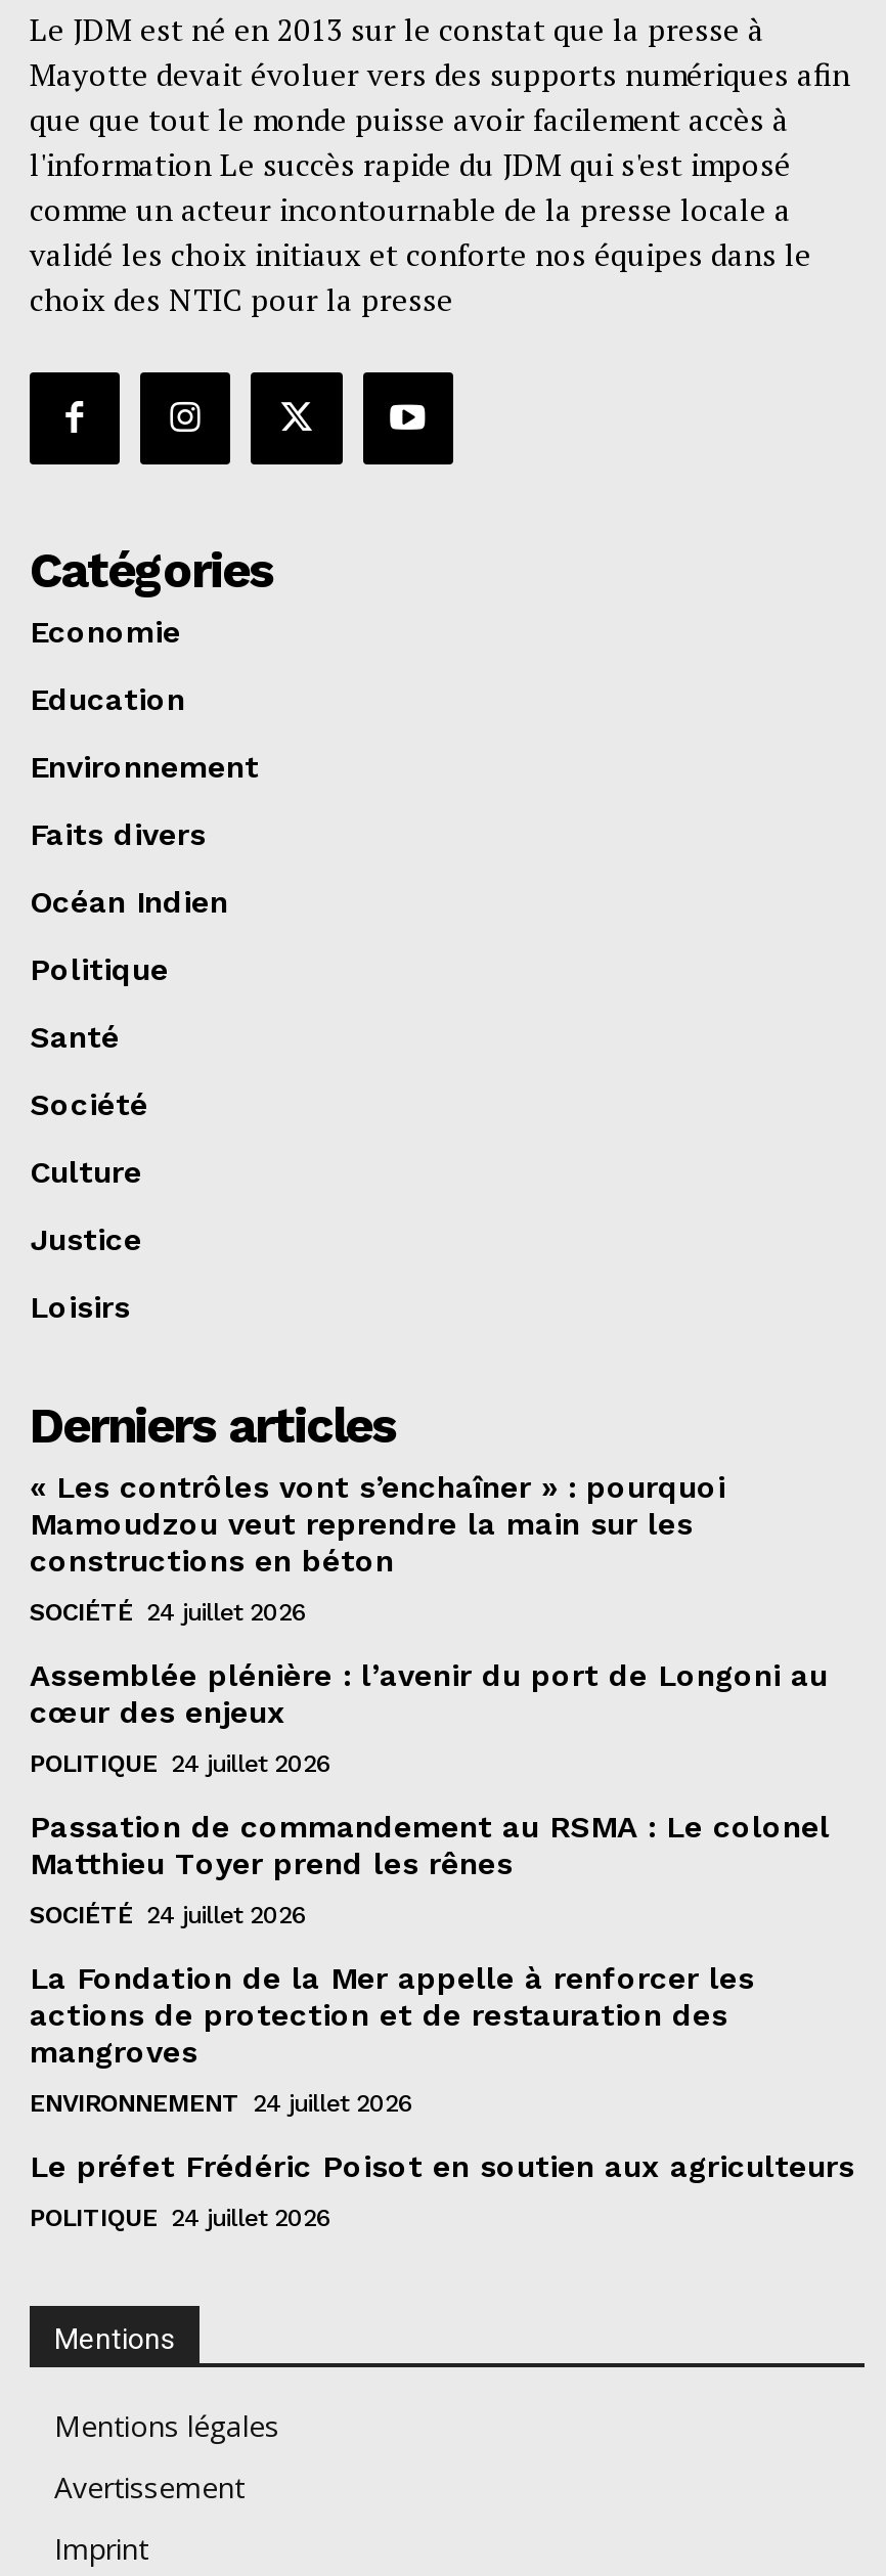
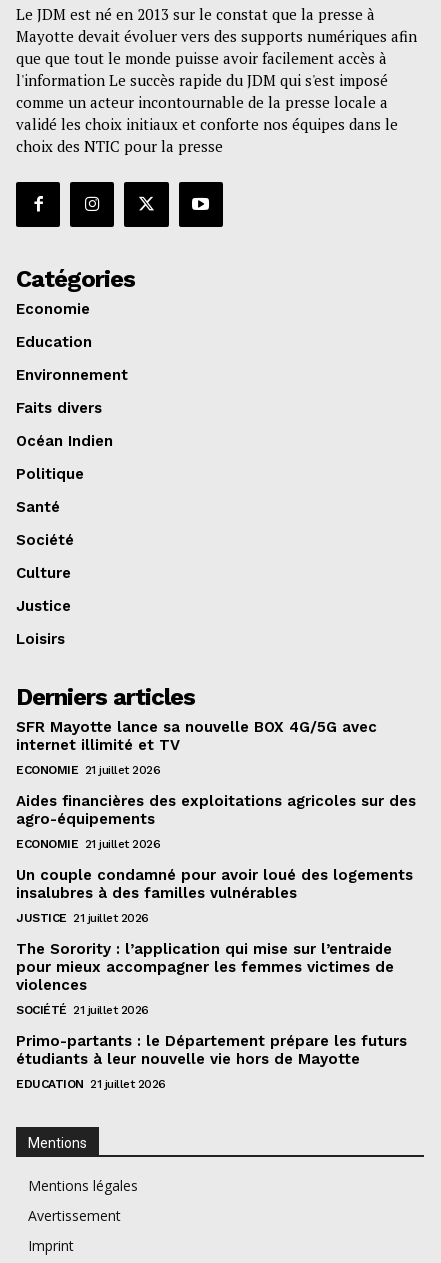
- « Les contrôles vont s’enchaîner » : pourquoi
- Mamoudzou veut reprendre la main sur les
- constructions en béton
+ SFR Mayotte lance sa nouvelle BOX 4G/5G avec
+ internet illimité et TV

- SOCIÉTÉ 24 juillet 2026
+ ECONOMIE 21 juillet 2026

- Assemblée plénière : l’avenir du port de Longoni au
- cœur des enjeux
+ Aides financières des exploitations agricoles sur des
+ agro-équipements

- POLITIQUE 24 juillet 2026
+ ECONOMIE 21 juillet 2026

- Passation de commandement au RSMA : Le colonel
- Matthieu Toyer prend les rênes
+ Un couple condamné pour avoir loué des logements
+ insalubres à des familles vulnérables

- SOCIÉTÉ 24 juillet 2026
+ JUSTICE 21 juillet 2026

- La Fondation de la Mer appelle à renforcer les
- actions de protection et de restauration des
- mangroves
+ The Sorority : l’application qui mise sur l’entraide
+ pour mieux accompagner les femmes victimes de
+ violences

- ENVIRONNEMENT 24 juillet 2026
+ SOCIÉTÉ 21 juillet 2026

- Le préfet Frédéric Poisot en soutien aux agriculteurs
+ Primo-partants : le Département prépare les futurs
+ étudiants à leur nouvelle vie hors de Mayotte

- POLITIQUE 24 juillet 2026
+ EDUCATION 21 juillet 2026
